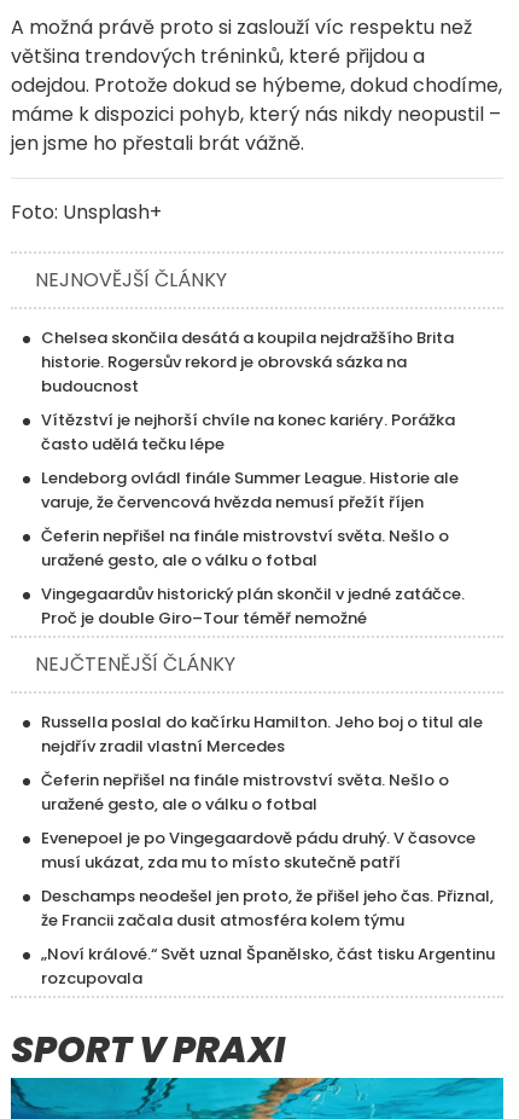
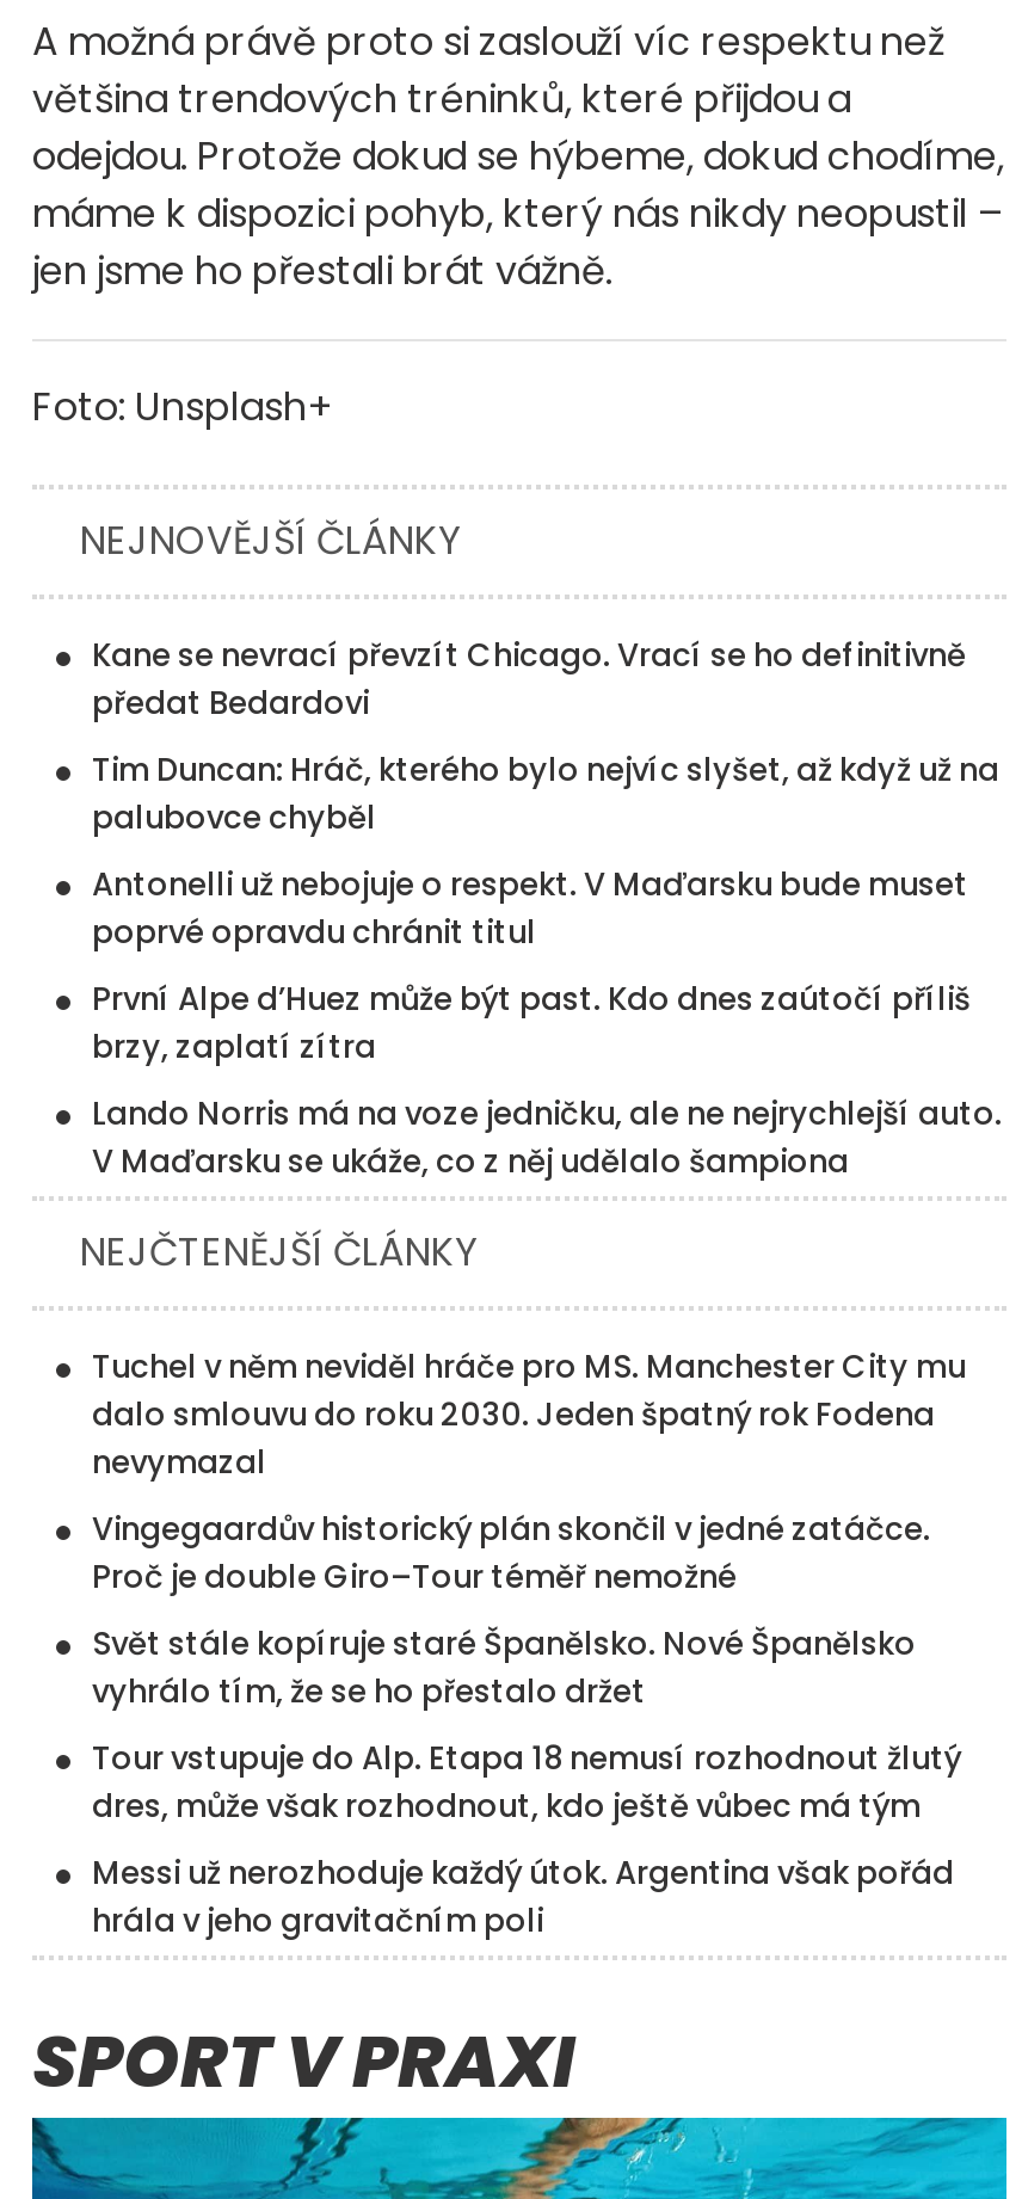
- Chelsea skončila desátá a koupila nejdražšího Brita
- historie. Rogersův rekord je obrovská sázka na
- budoucnost
- Vítězství je nejhorší chvíle na konec kariéry. Porážka
- často udělá tečku lépe
- Lendeborg ovládl finále Summer League. Historie ale
- varuje, že červencová hvězda nemusí přežít říjen
- Čeferin nepřišel na finále mistrovství světa. Nešlo o
- uražené gesto, ale o válku o fotbal
+ Kane se nevrací převzít Chicago. Vrací se ho definitivně
+ předat Bedardovi
+ Tim Duncan: Hráč, kterého bylo nejvíc slyšet, až když už na
+ palubovce chyběl
+ Antonelli už nebojuje o respekt. V Maďarsku bude muset
+ poprvé opravdu chránit titul
+ První Alpe d’Huez může být past. Kdo dnes zaútočí příliš
+ brzy, zaplatí zítra
+ Lando Norris má na voze jedničku, ale ne nejrychlejší auto.
+ V Maďarsku se ukáže, co z něj udělalo šampiona
+ Tuchel v něm neviděl hráče pro MS. Manchester City mu
+ dalo smlouvu do roku 2030. Jeden špatný rok Fodena
+ nevymazal

moved down: Vingegaardův historický plán skončil v jedné zatáčce. | Proč je double Giro–Tour téměř nemožné

moved up: NEJČTENĚJŠÍ ČLÁNKY

- Russella poslal do kačírku Hamilton. Jeho boj o titul ale
- nejdřív zradil vlastní Mercedes
- Čeferin nepřišel na finále mistrovství světa. Nešlo o
- uražené gesto, ale o válku o fotbal
- Evenepoel je po Vingegaardově pádu druhý. V časovce
- musí ukázat, zda mu to místo skutečně patří
- Deschamps neodešel jen proto, že přišel jeho čas. Přiznal,
- že Francii začala dusit atmosféra kolem týmu
- „Noví králové.“ Svět uznal Španělsko, část tisku Argentinu
- rozcupovala
+ Svět stále kopíruje staré Španělsko. Nové Španělsko
+ vyhrálo tím, že se ho přestalo držet
+ Tour vstupuje do Alp. Etapa 18 nemusí rozhodnout žlutý
+ dres, může však rozhodnout, kdo ještě vůbec má tým
+ Messi už nerozhoduje každý útok. Argentina však pořád
+ hrála v jeho gravitačním poli
